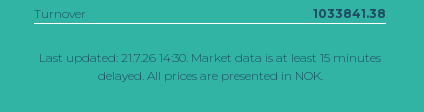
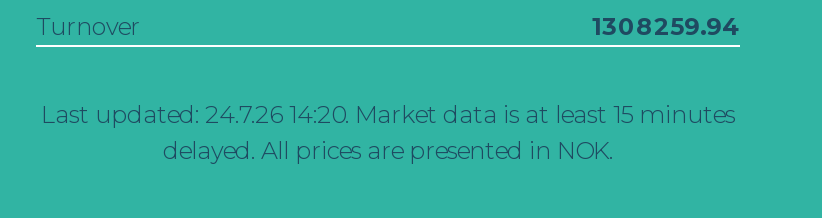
- 1033841.38
+ 1308259.94

- Last updated: 21.7.26 14:30. Market data is at least 15 minutes
+ Last updated: 24.7.26 14:20. Market data is at least 15 minutes
